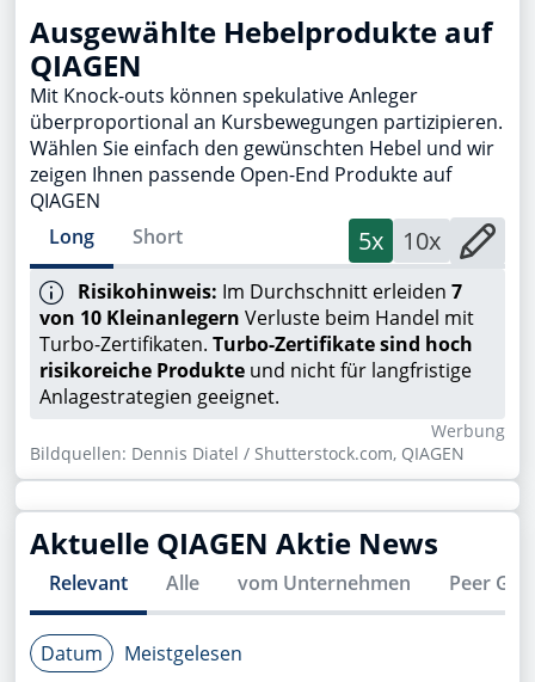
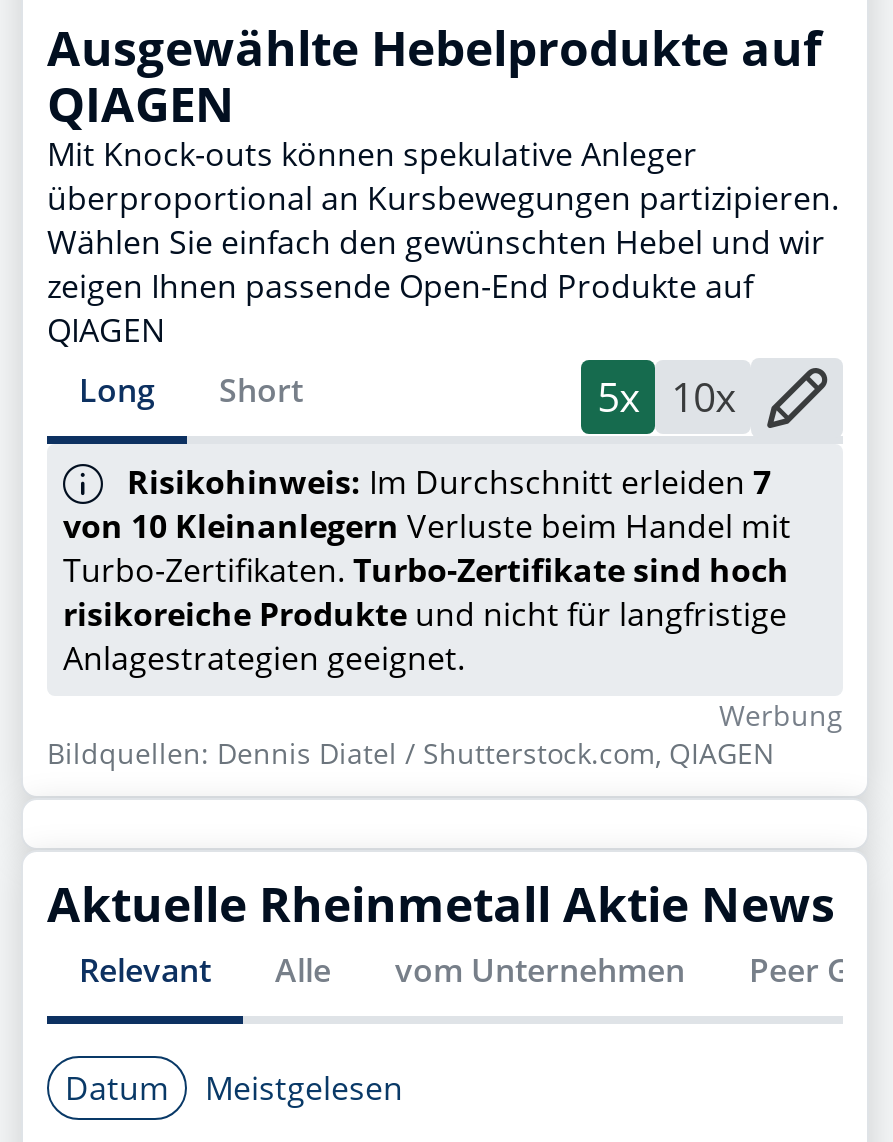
- Aktuelle QIAGEN Aktie News
+ Aktuelle Rheinmetall Aktie News
